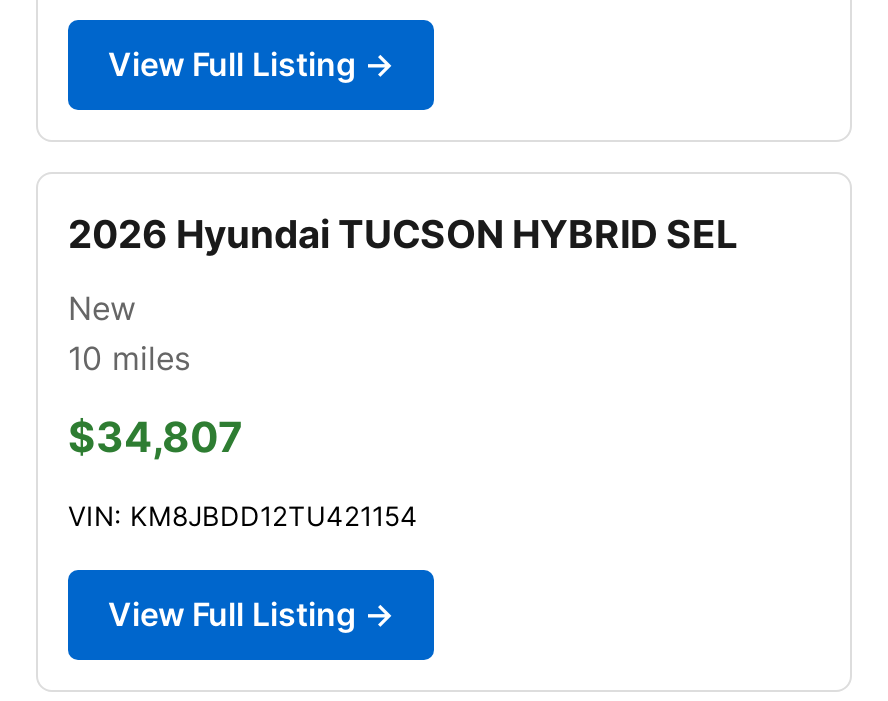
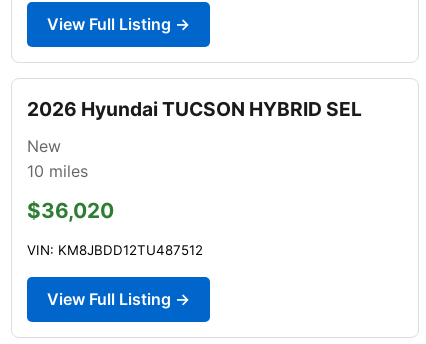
- $34,807
+ $36,020

- VIN: KM8JBDD12TU421154
+ VIN: KM8JBDD12TU487512
